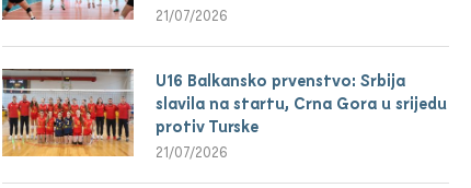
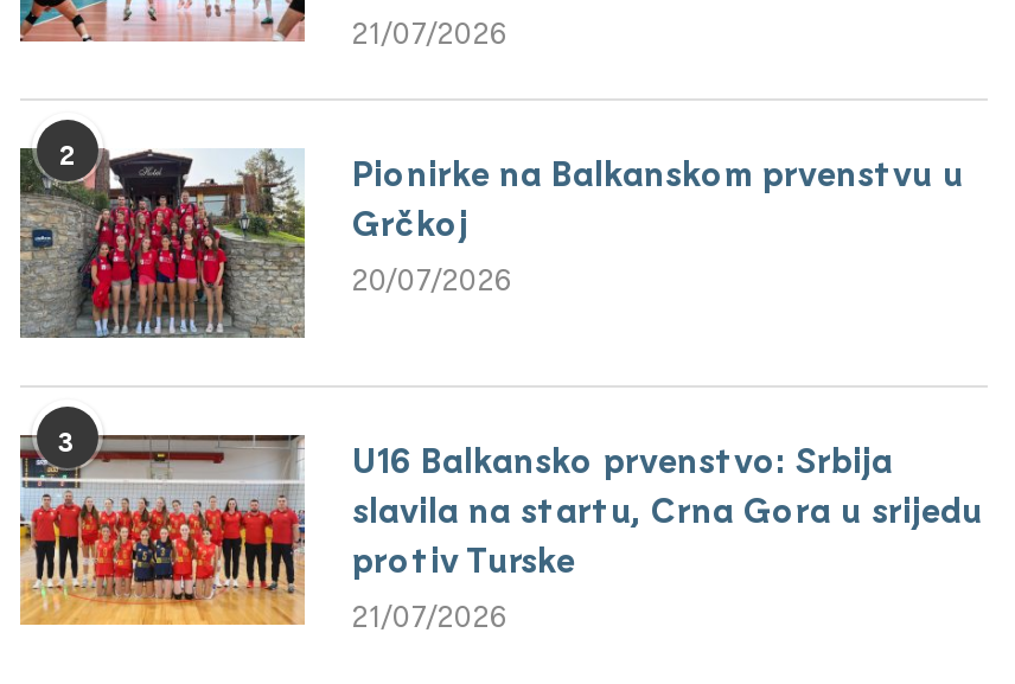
+ [image]
+ 2
+ Pionirke na Balkanskom prvenstvu u
+ Grčkoj
+ 20/07/2026

+ 3
